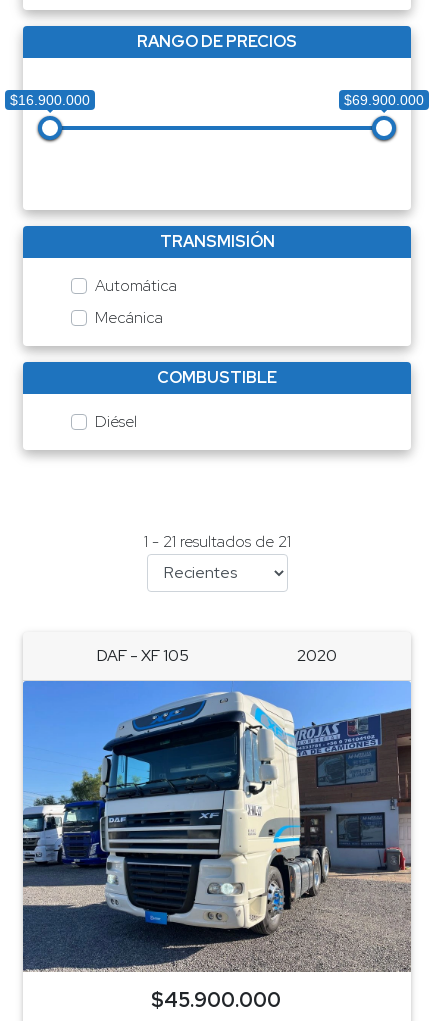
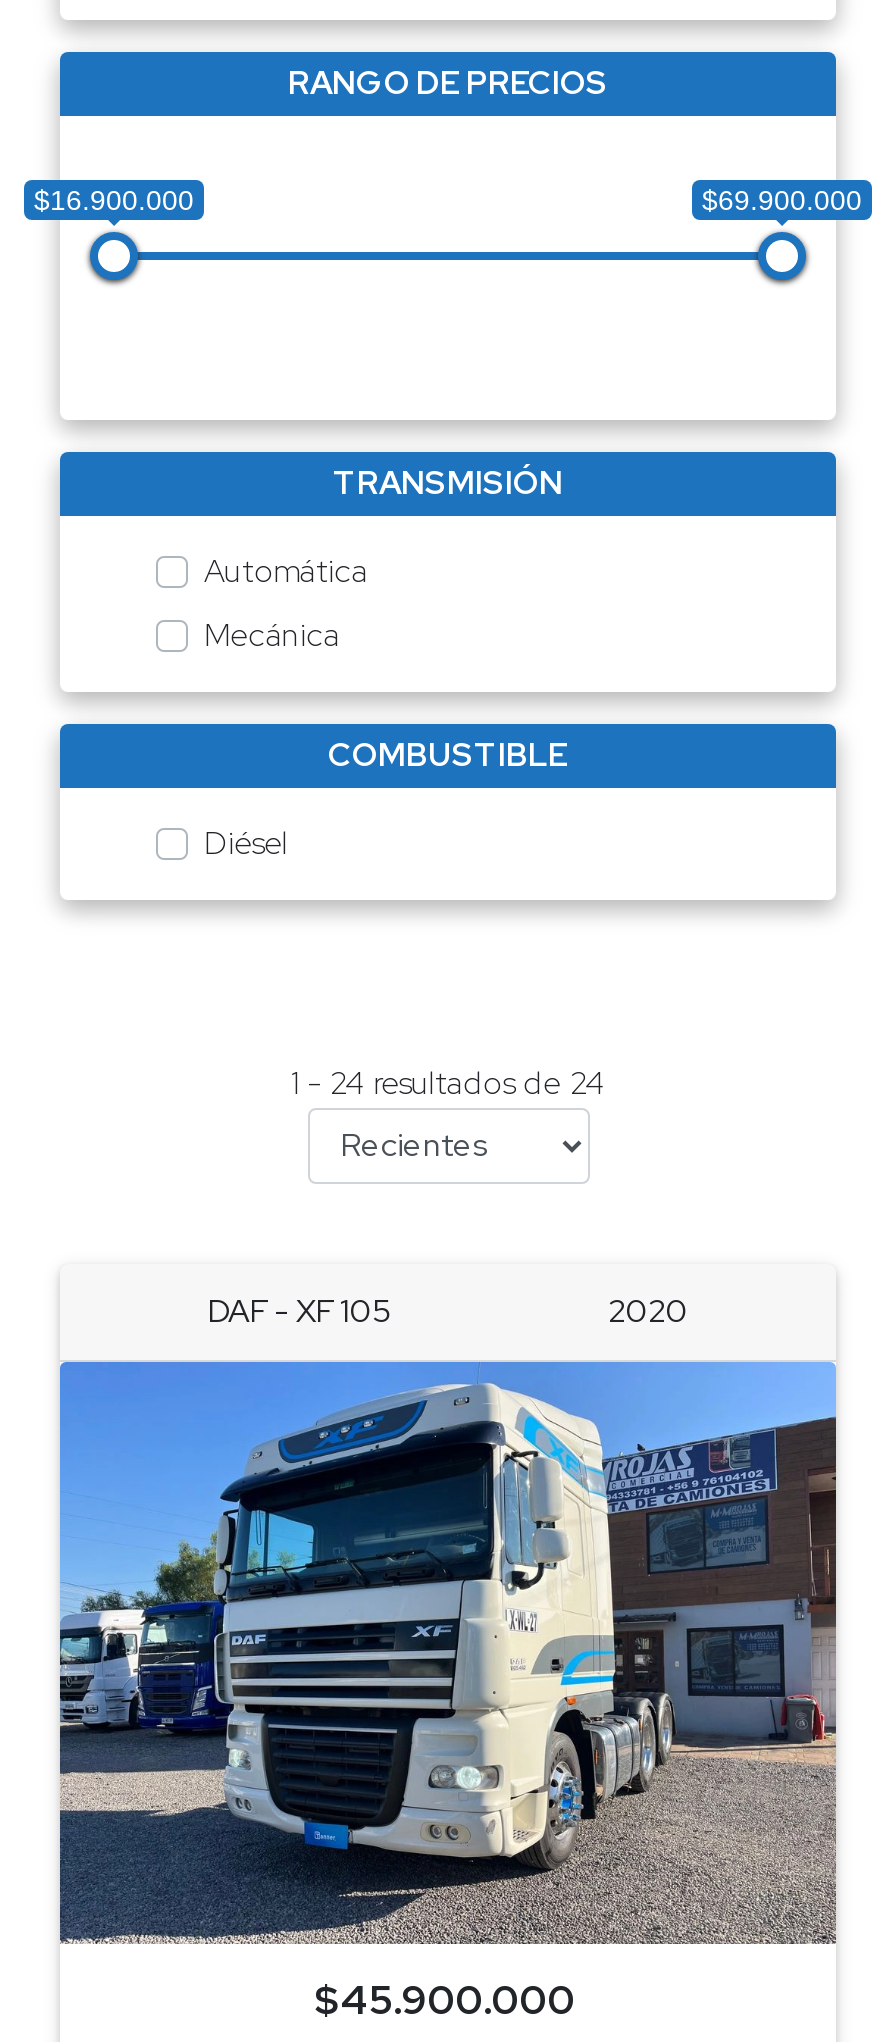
- 1 - 21 resultados de 21
+ 1 - 24 resultados de 24
